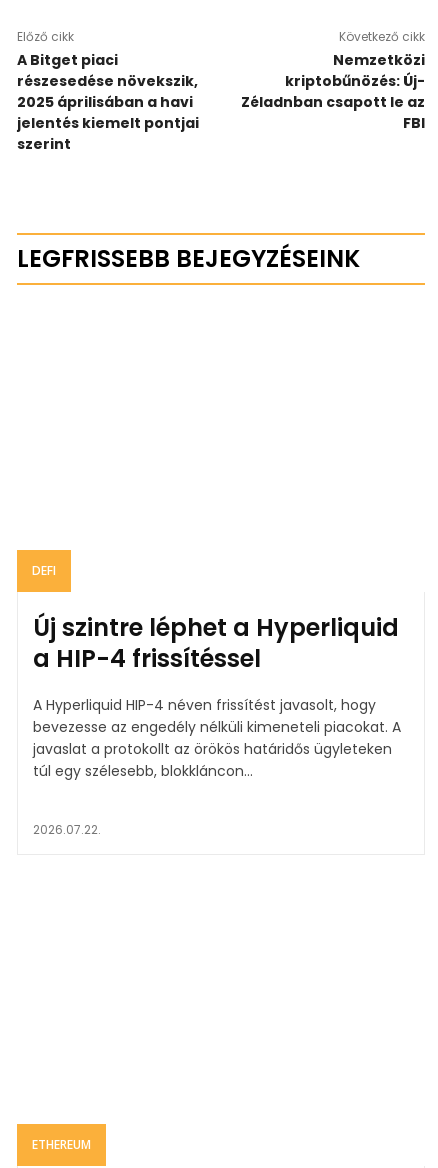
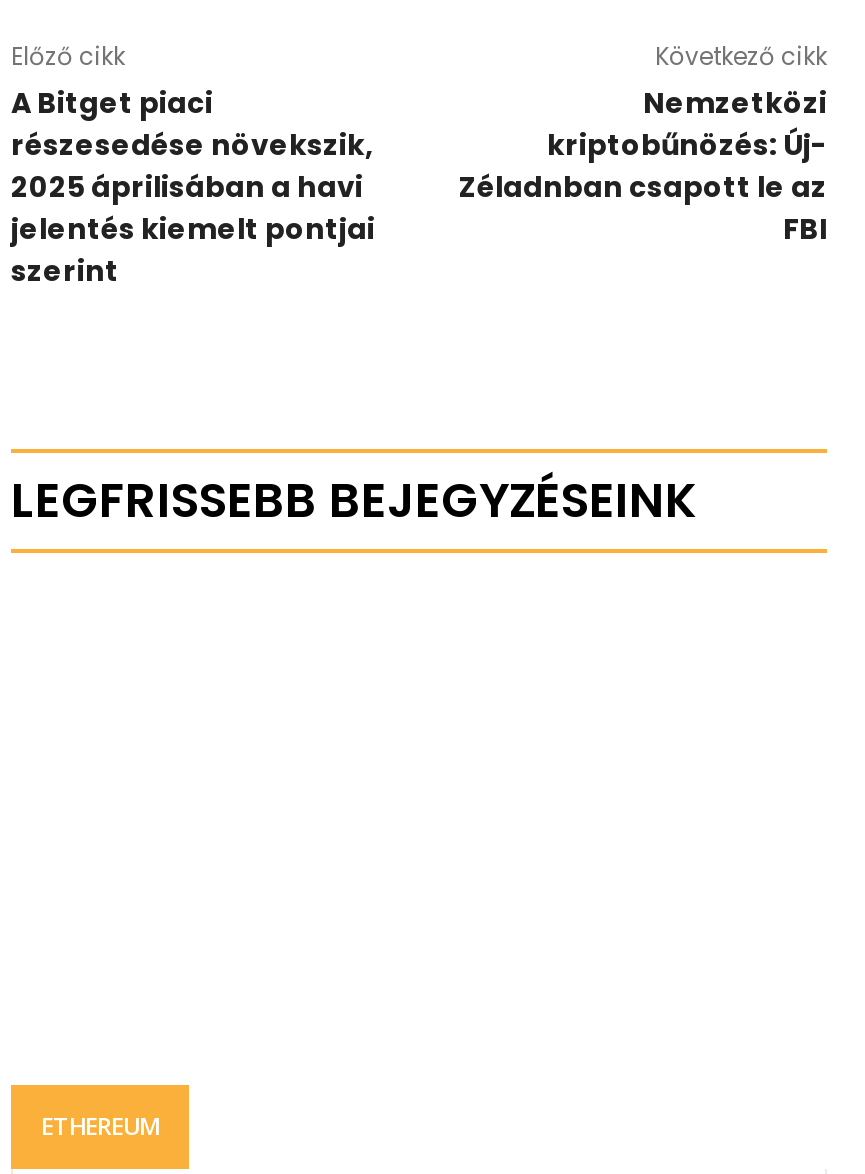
- DEFI
- Új szintre léphet a Hyperliquid
- a HIP-4 frissítéssel
- A Hyperliquid HIP-4 néven frissítést javasolt, hogy
- bevezesse az engedély nélküli kimeneteli piacokat. A
- javaslat a protokollt az örökös határidős ügyleteken
- túl egy szélesebb, blokkláncon...
- 2026.07.22.
